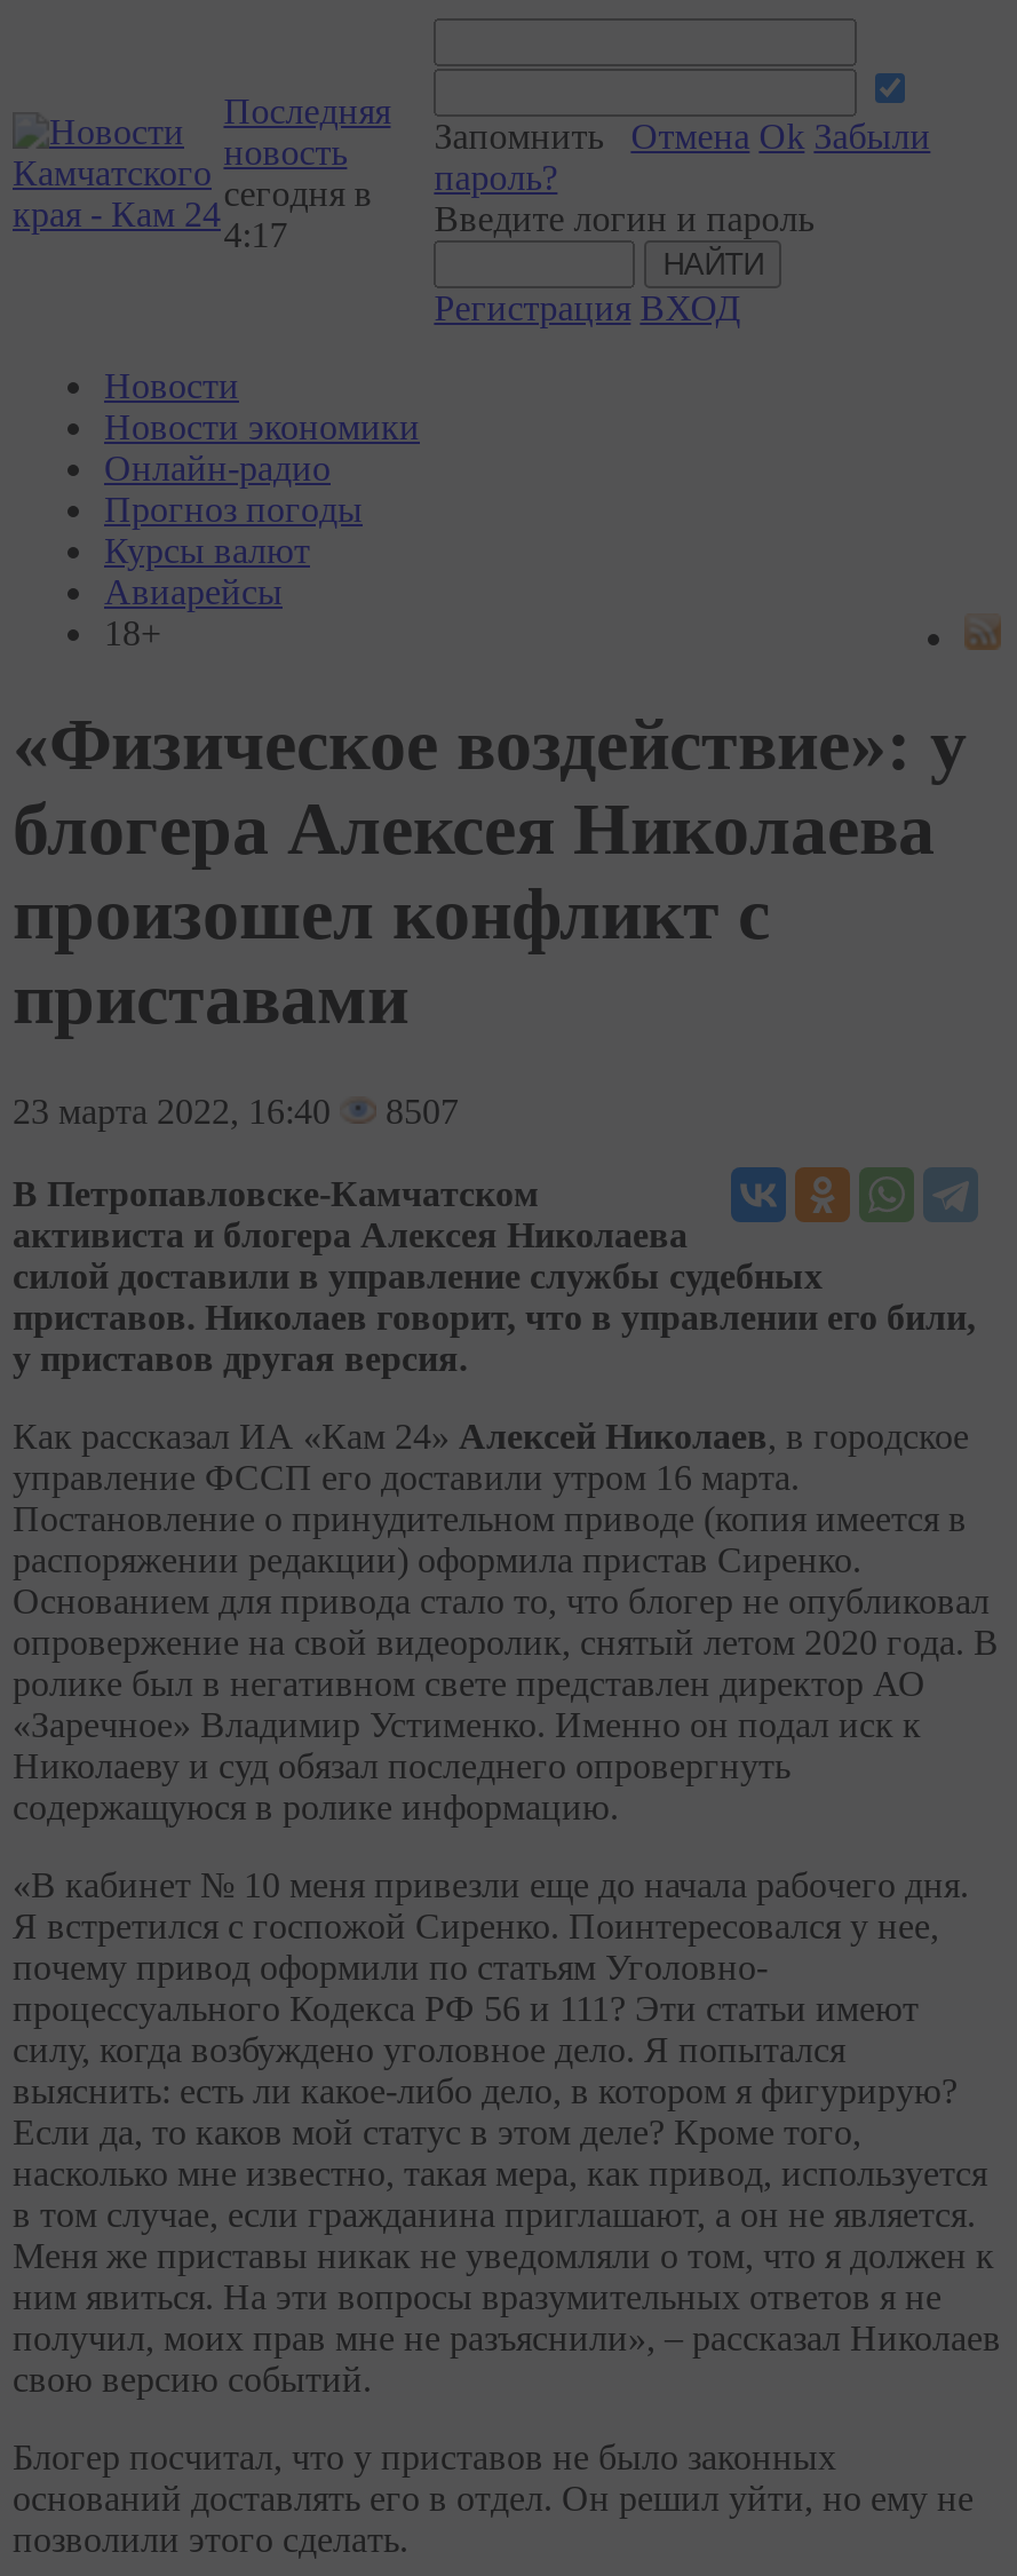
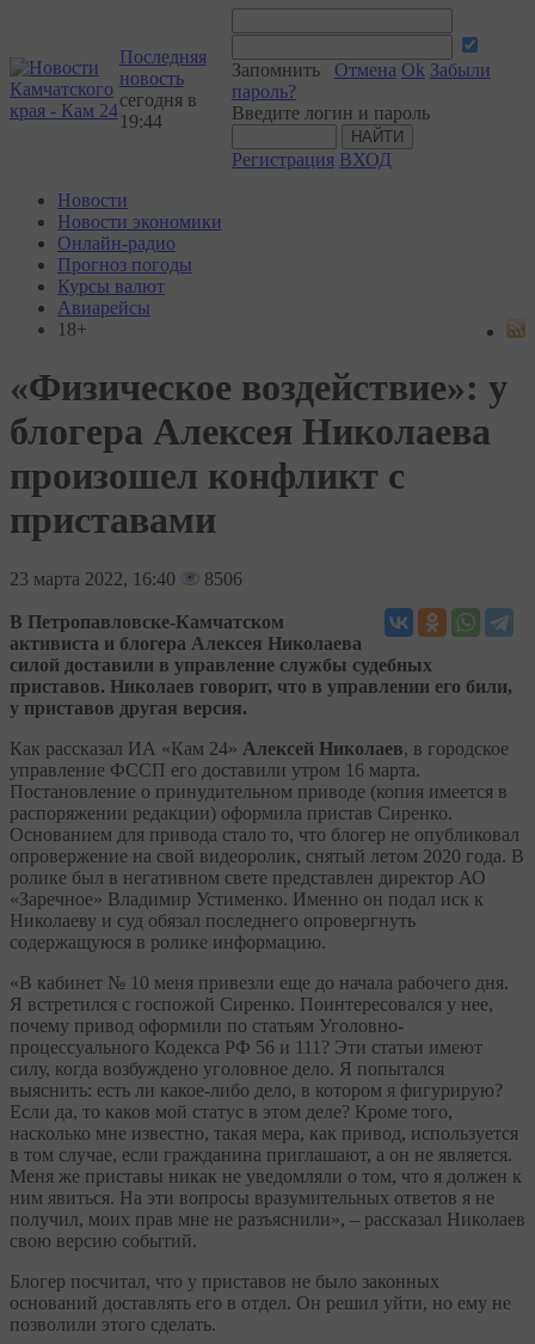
- 4:17
+ 19:44

- 23 марта 2022, 16:40 8507
+ 23 марта 2022, 16:40 8506
